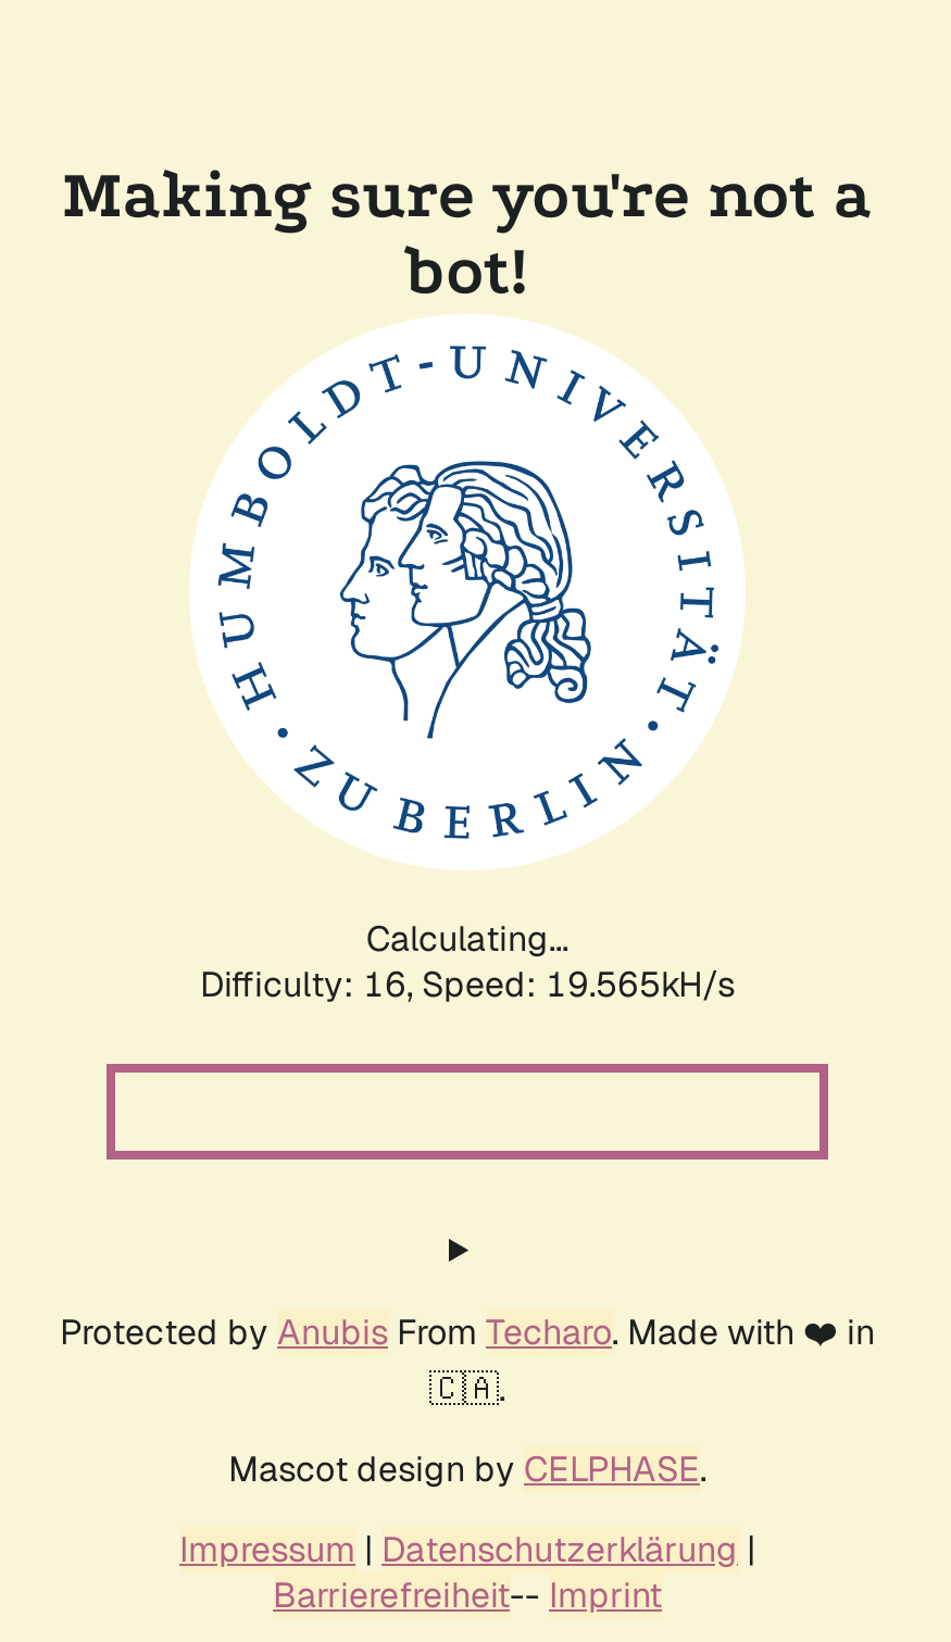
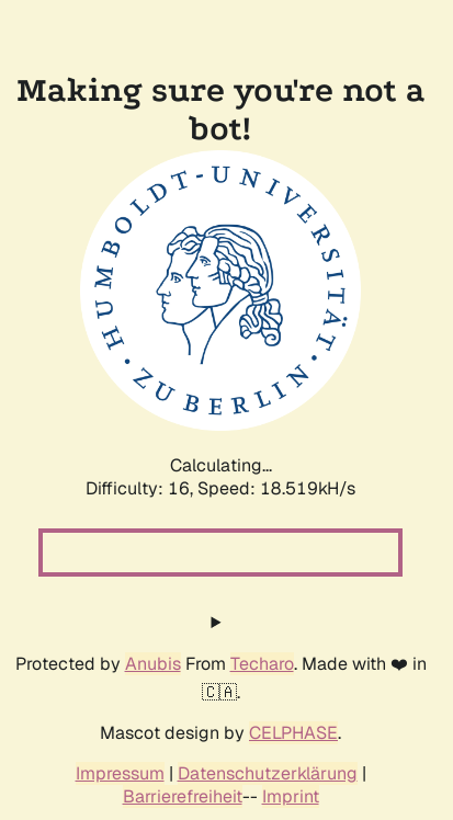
- Difficulty: 16, Speed: 19.565kH/s
+ Difficulty: 16, Speed: 18.519kH/s
